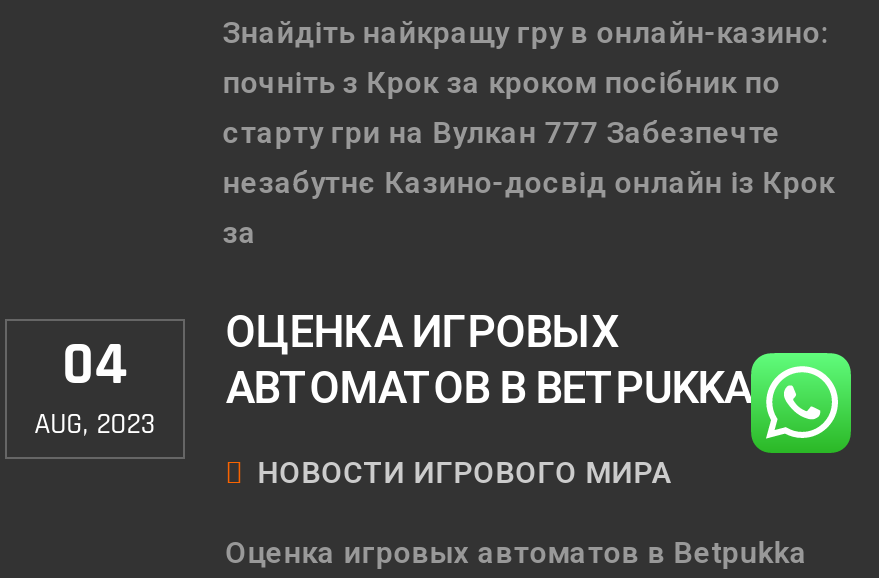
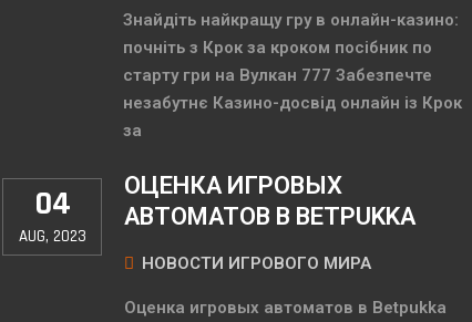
- [image]
